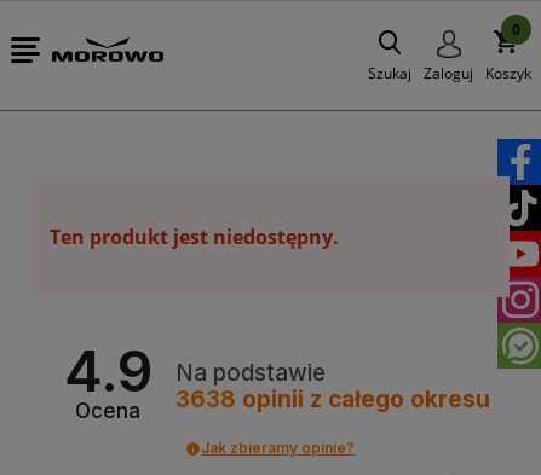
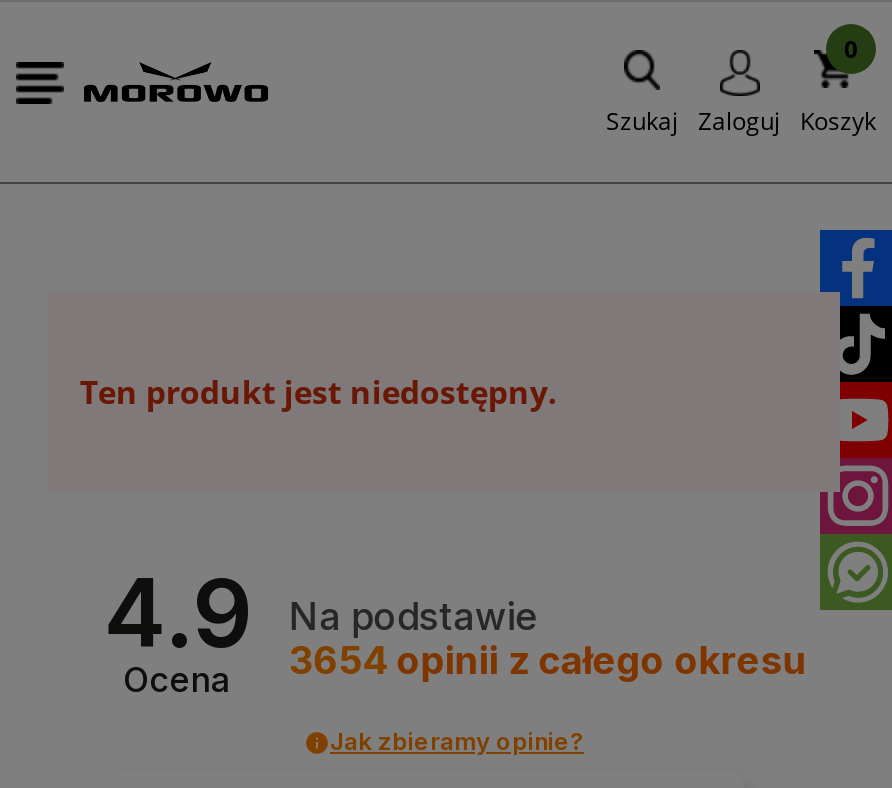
- 3638 opinii z całego okresu
+ 3654 opinii z całego okresu
